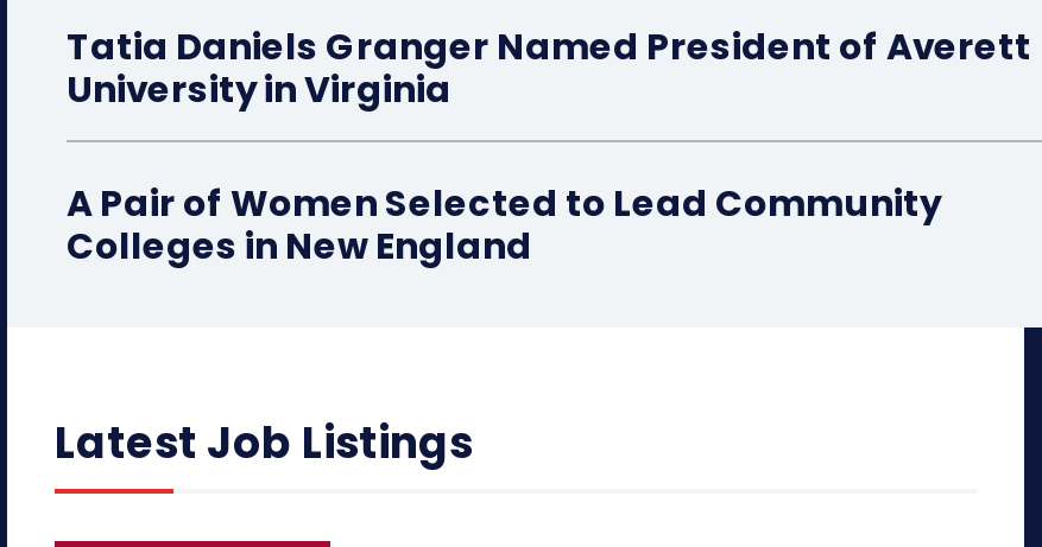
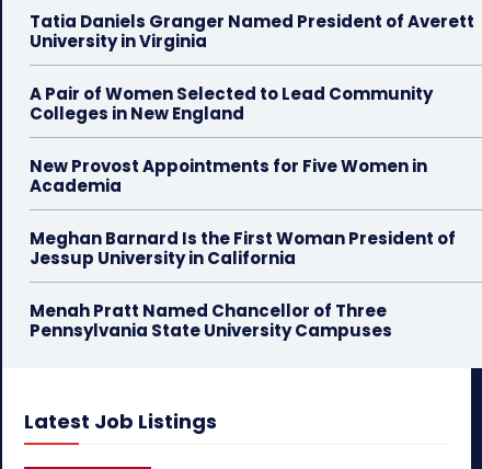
+ New Provost Appointments for Five Women in
+ Academia
+ Meghan Barnard Is the First Woman President of
+ Jessup University in California
+ Menah Pratt Named Chancellor of Three
+ Pennsylvania State University Campuses
